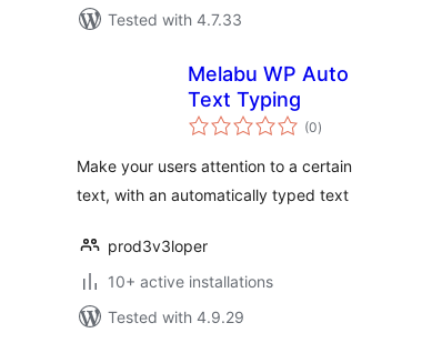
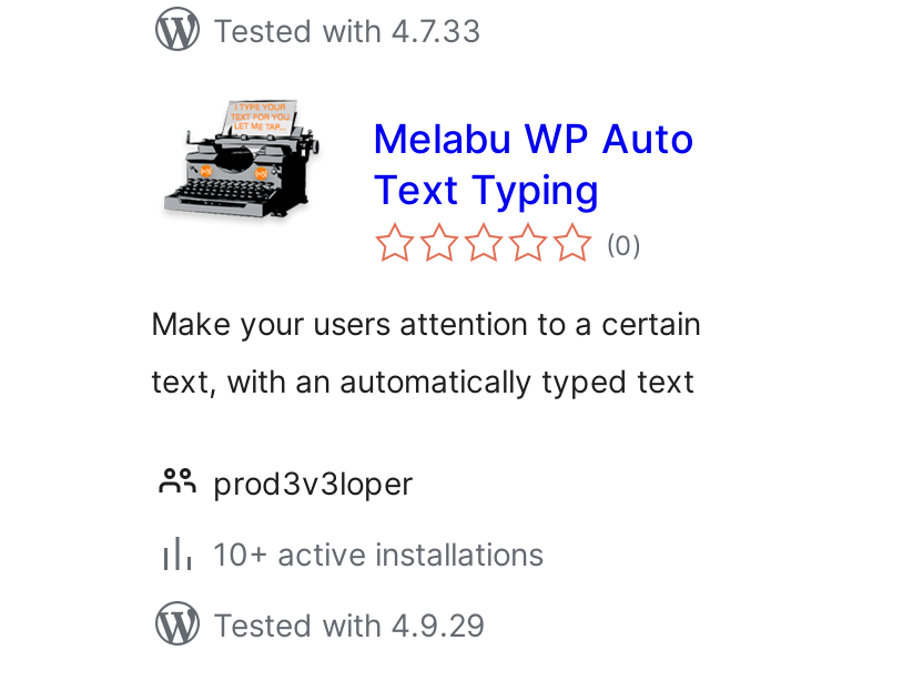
+ [image]
